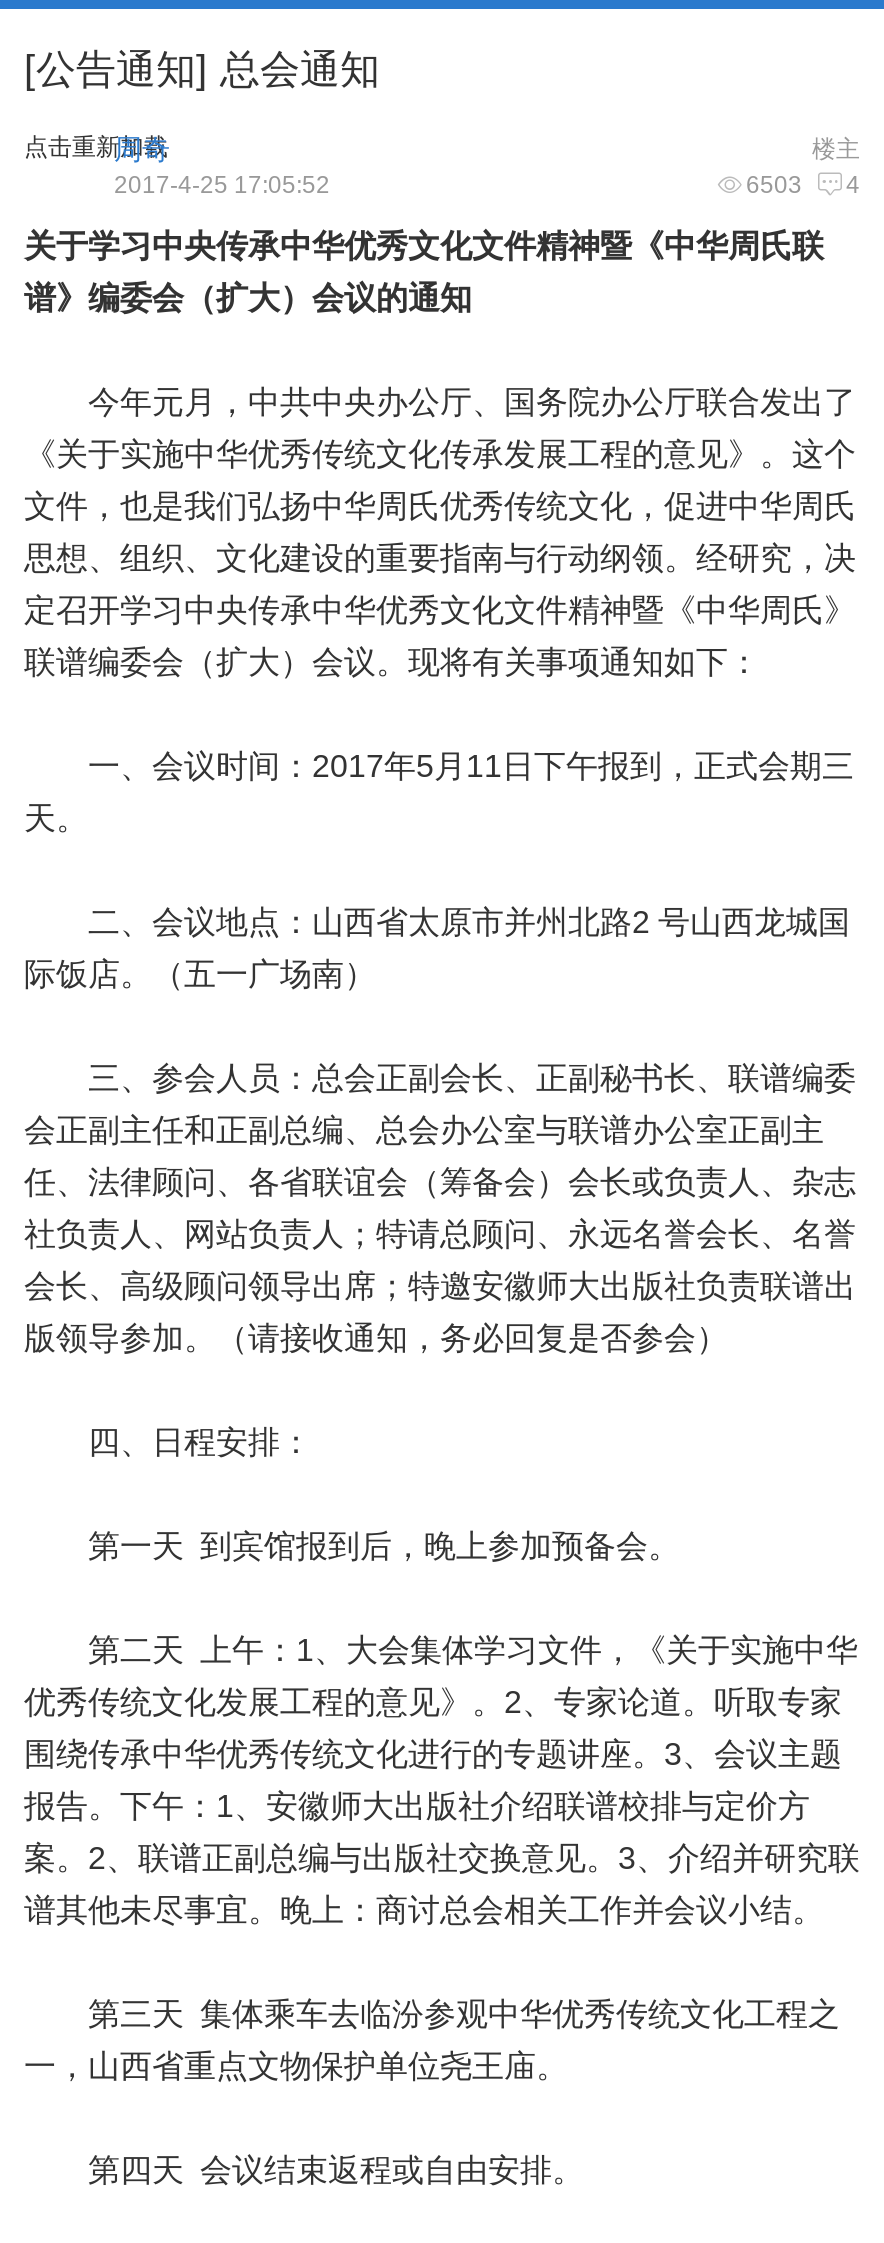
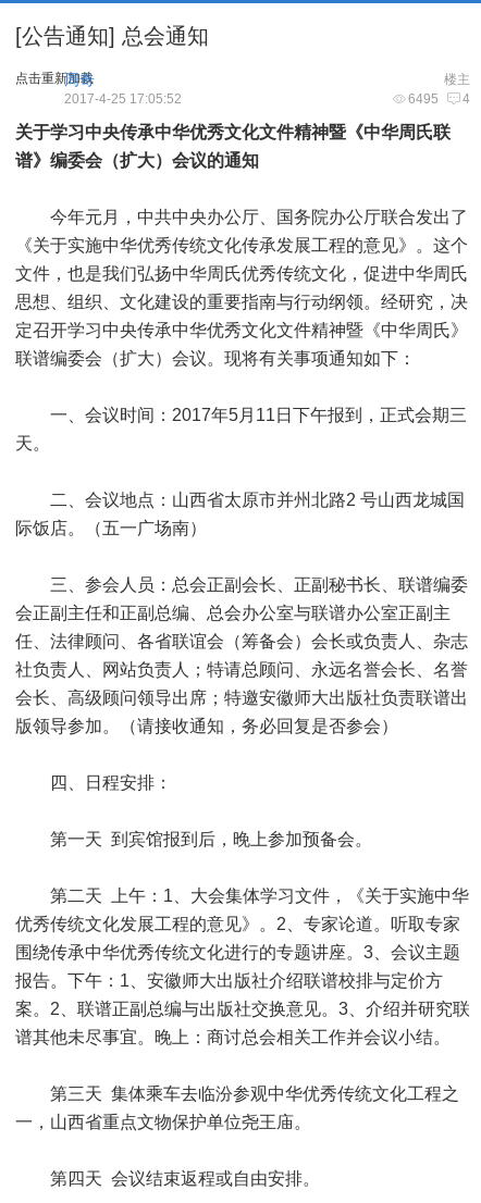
- 6503 4
+ 6495 4
